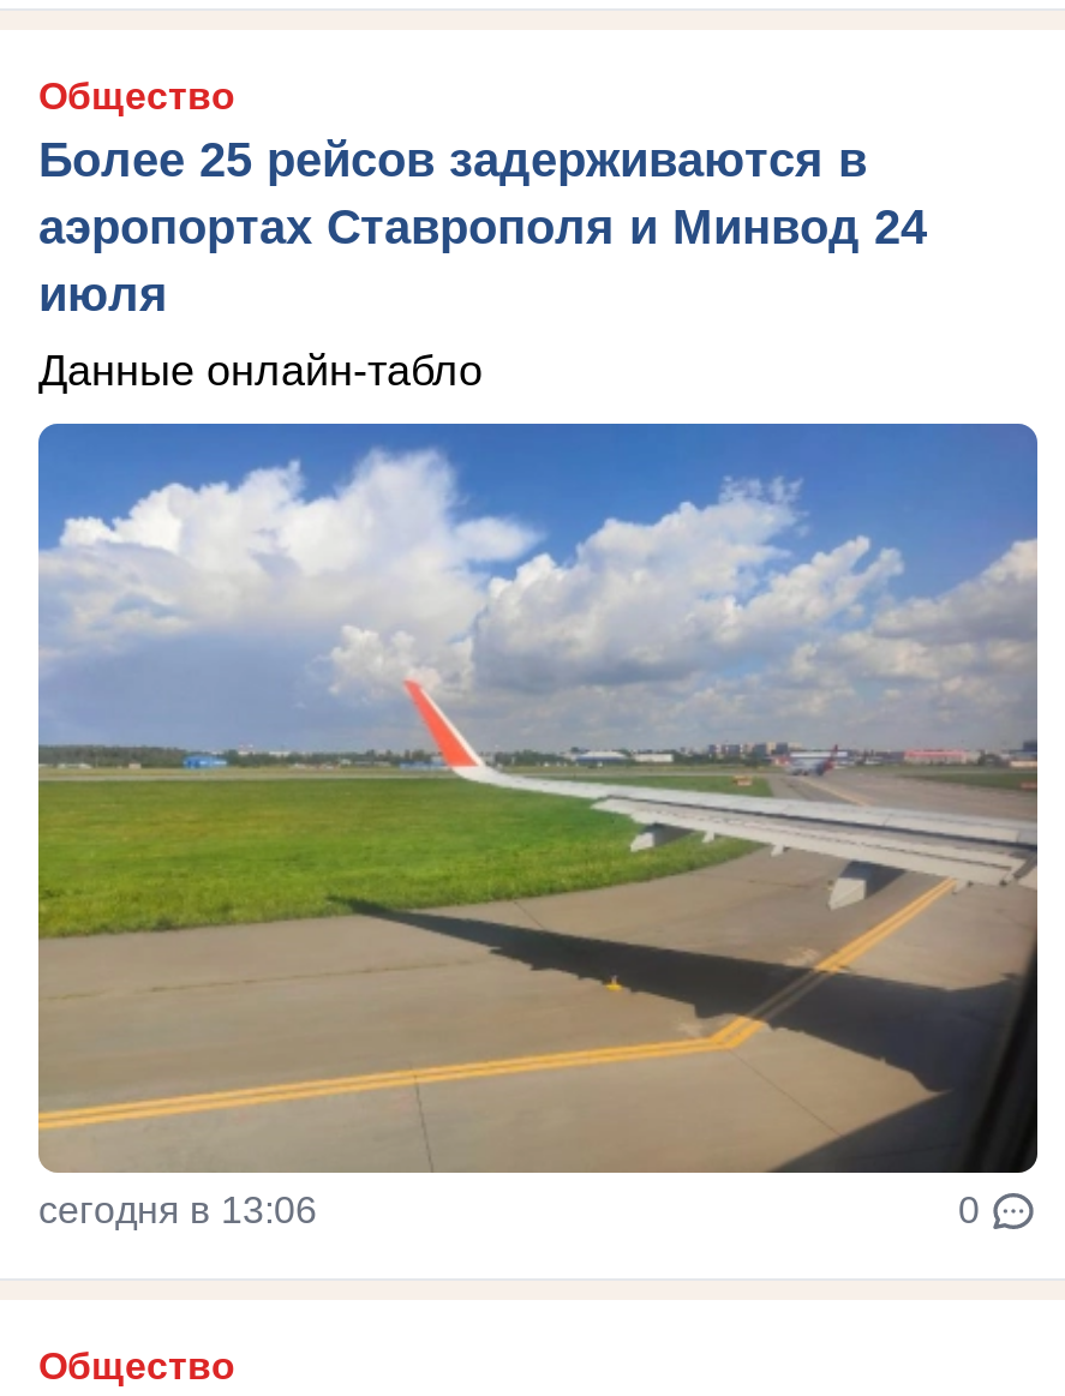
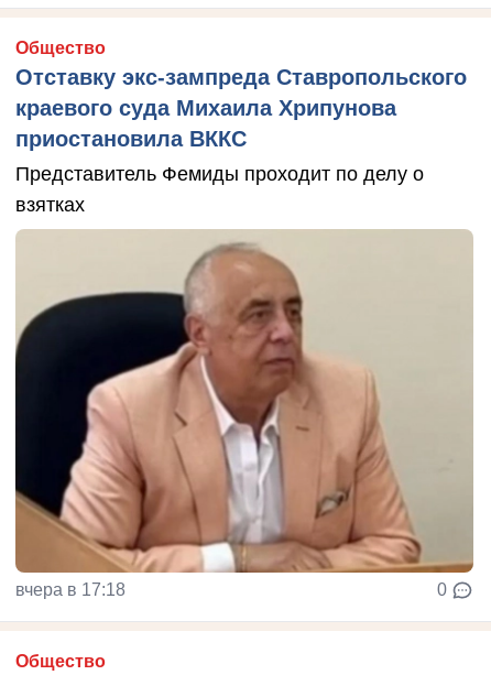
- Более 25 рейсов задерживаются в
- аэропортах Ставрополя и Минвод 24
- июля
+ Отставку экс-зампреда Ставропольского
+ краевого суда Михаила Хрипунова
+ приостановила ВККС

- Данные онлайн-табло
+ Представитель Фемиды проходит по делу о
+ взятках

- [image]
- сегодня в 13:06
+ [image]
+ вчера в 17:18
